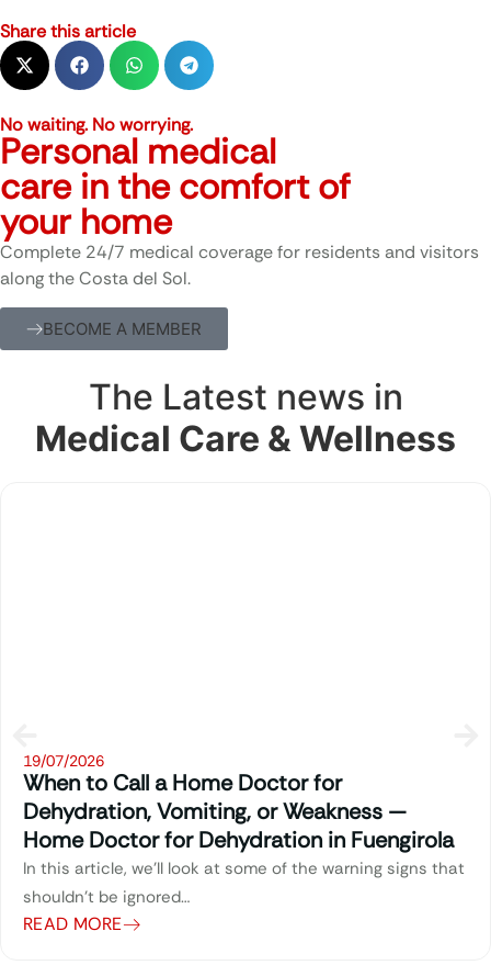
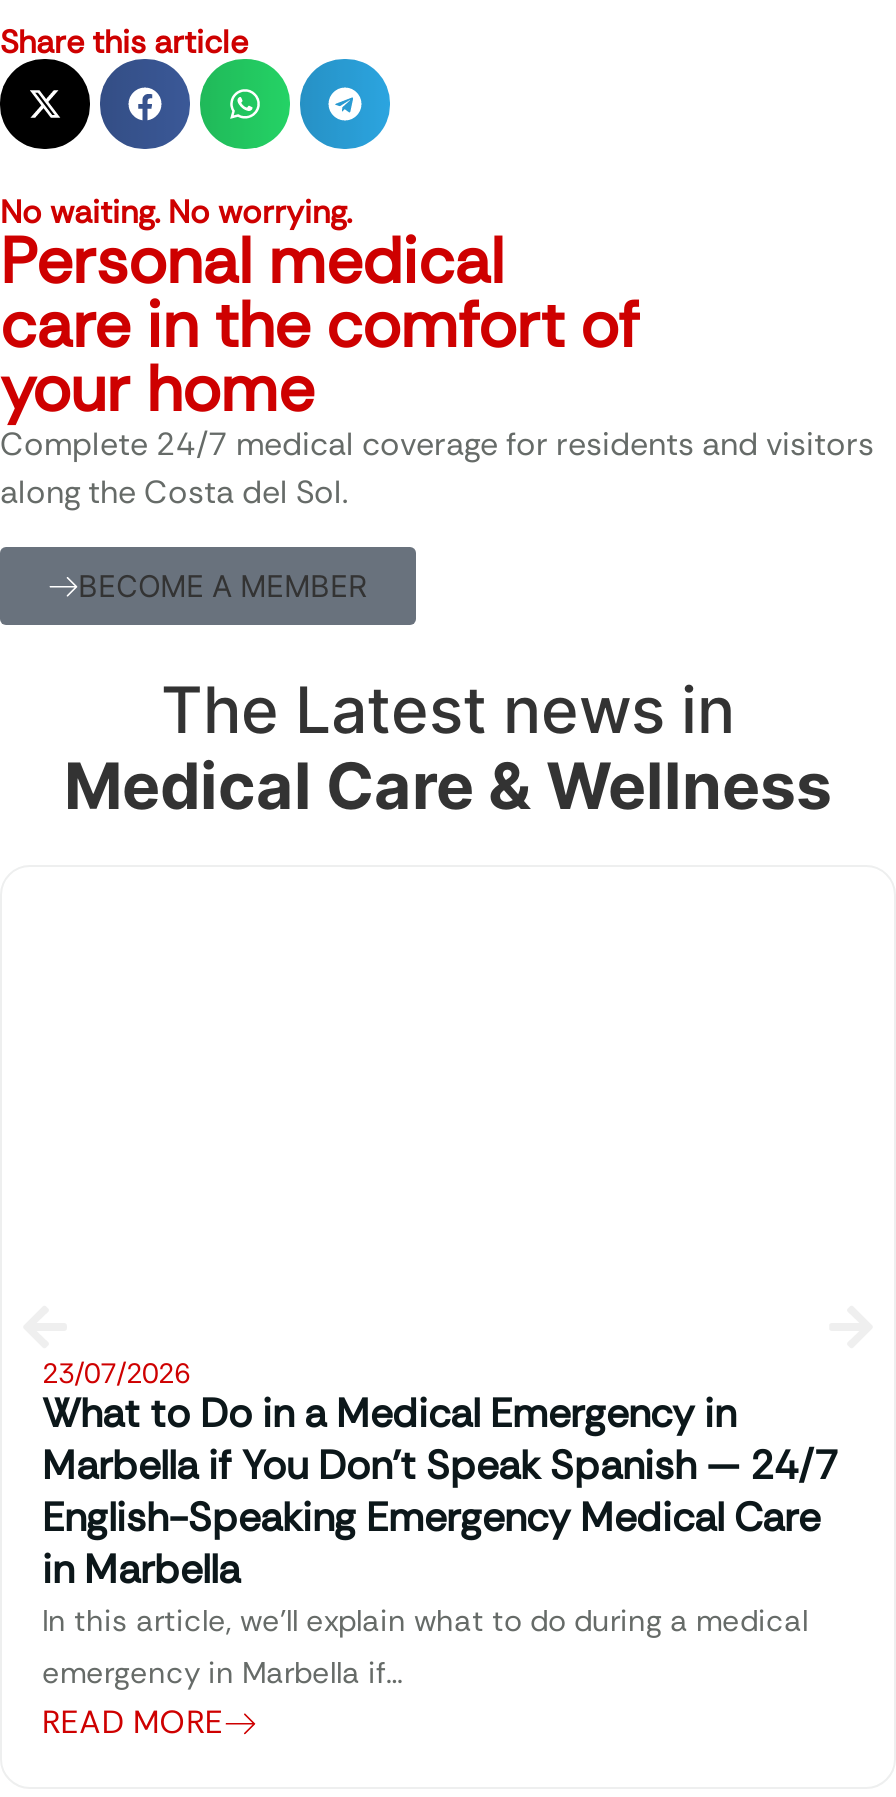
- 19/07/2026
- When to Call a Home Doctor for
- Dehydration, Vomiting, or Weakness —
- Home Doctor for Dehydration in Fuengirola
- In this article, we'll look at some of the warning signs that
- shouldn't be ignored…
+ 23/07/2026
+ What to Do in a Medical Emergency in
+ Marbella if You Don’t Speak Spanish — 24/7
+ English-Speaking Emergency Medical Care
+ in Marbella
+ In this article, we'll explain what to do during a medical
+ emergency in Marbella if…
